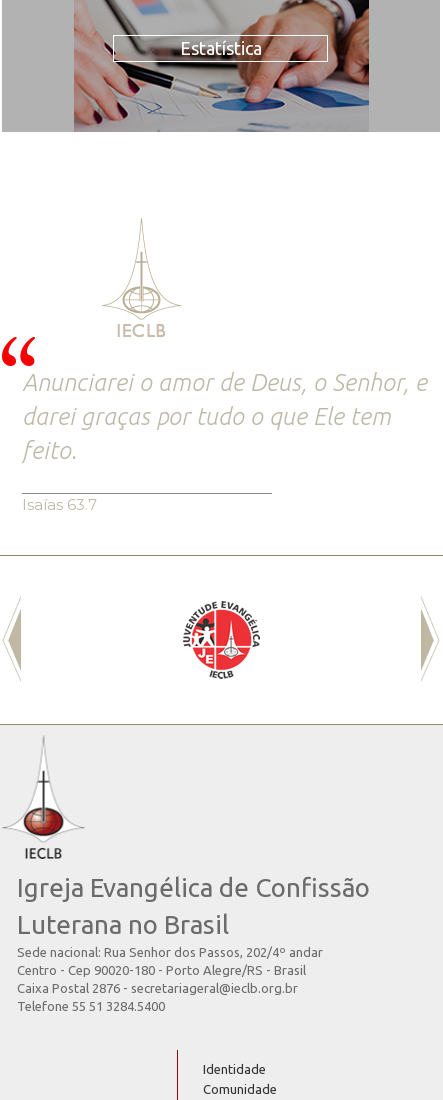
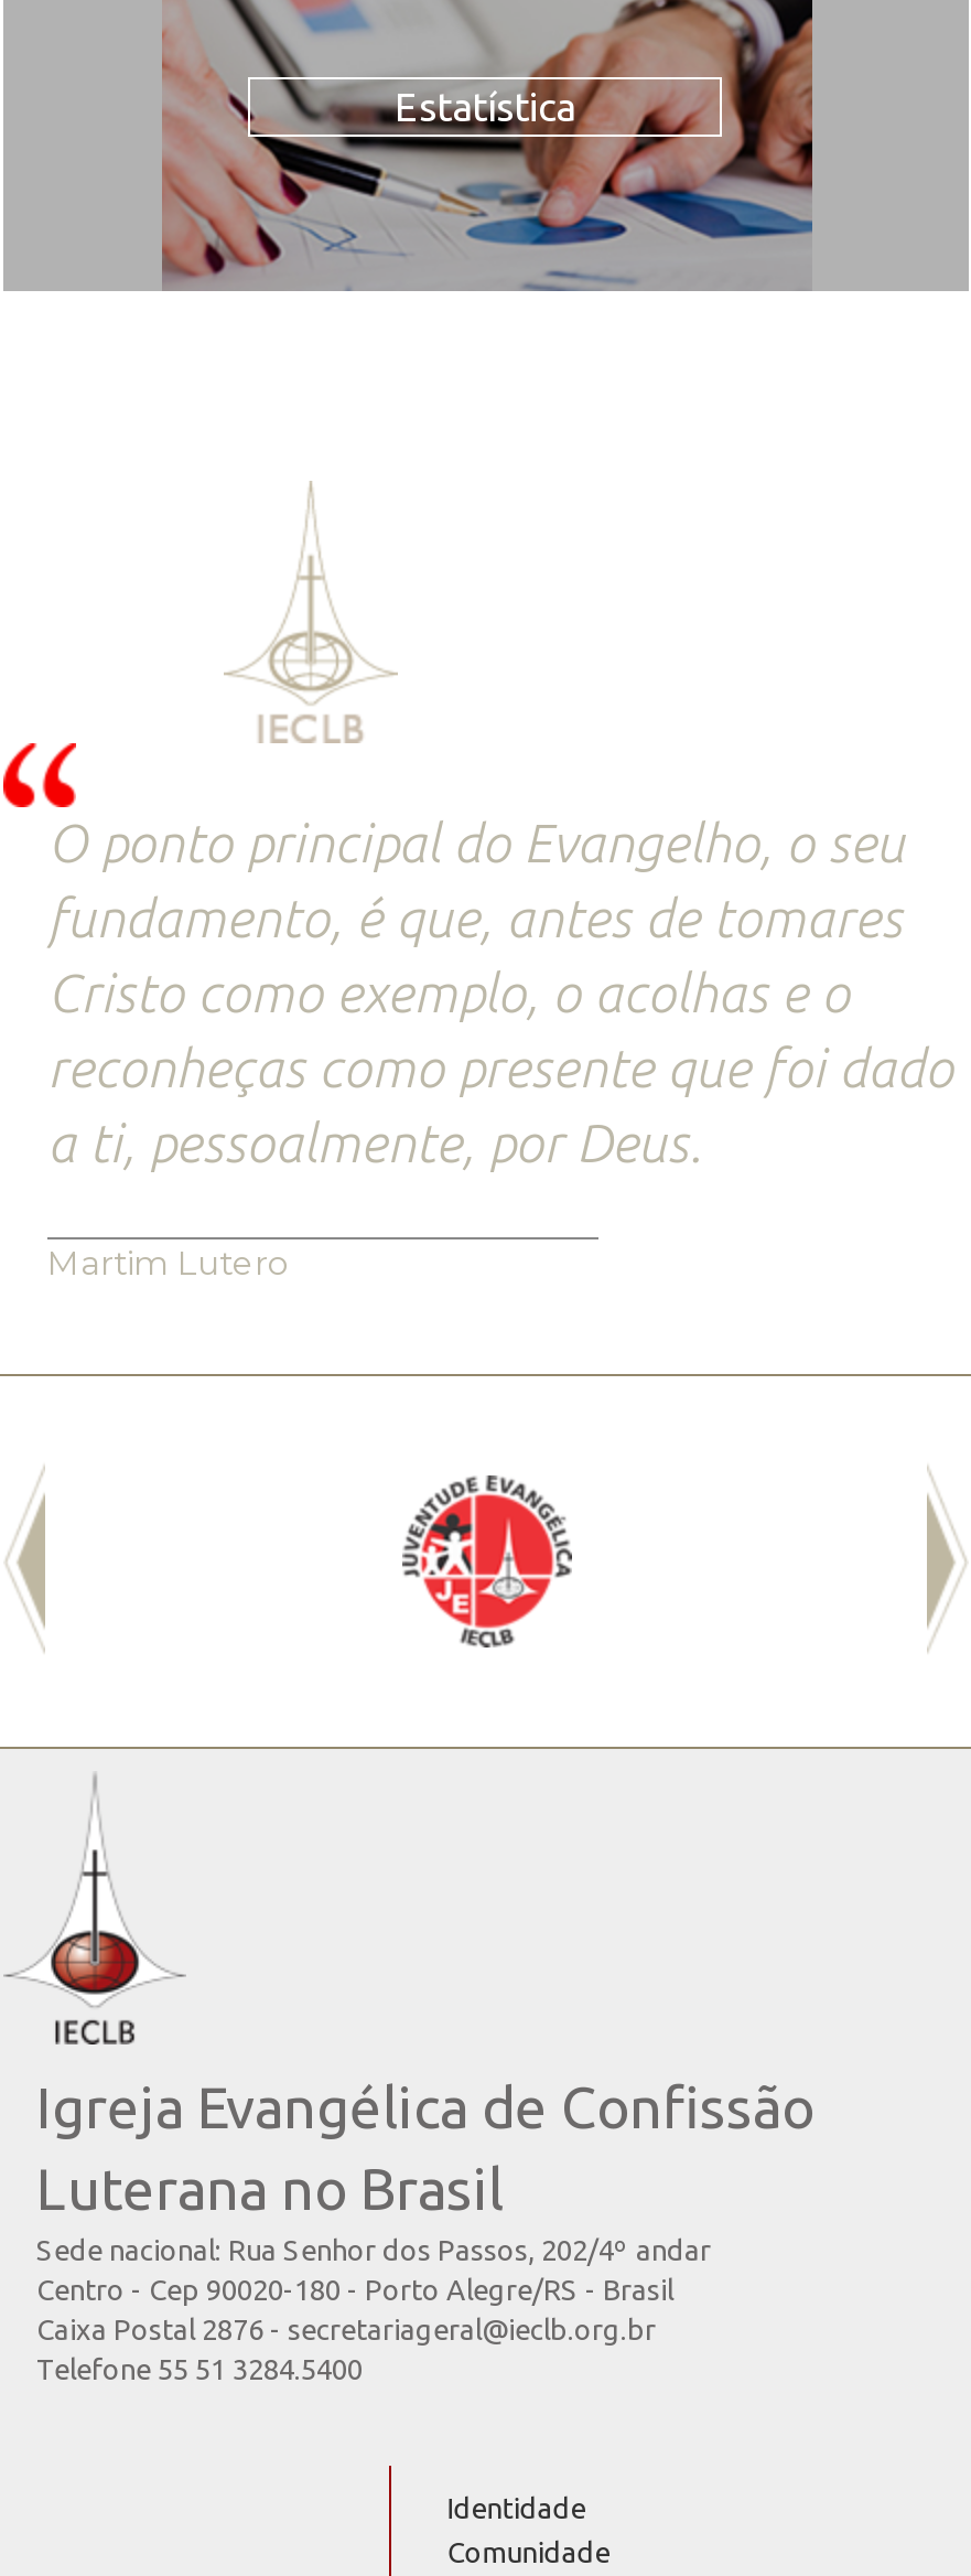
- Anunciarei o amor de Deus, o Senhor, e
- darei graças por tudo o que Ele tem
- feito.
+ O ponto principal do Evangelho, o seu
+ fundamento, é que, antes de tomares
+ Cristo como exemplo, o acolhas e o
+ reconheças como presente que foi dado
+ a ti, pessoalmente, por Deus.

- Isaías 63.7
+ Martim Lutero
